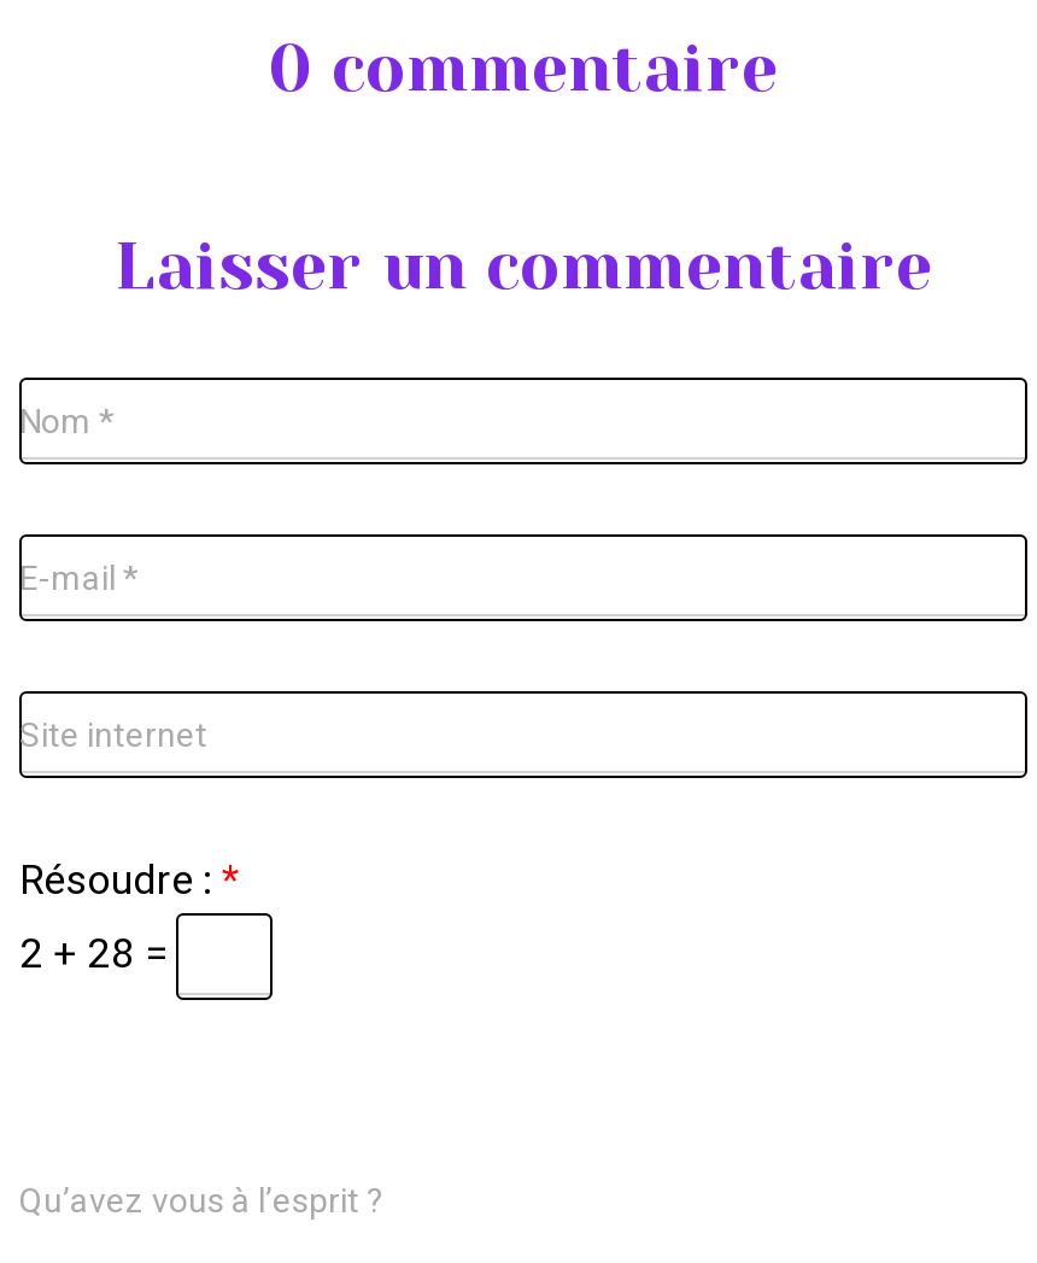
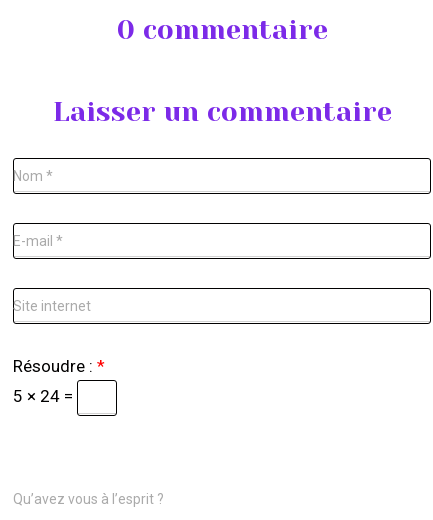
- 2 + 28 =
+ 5 × 24 =
